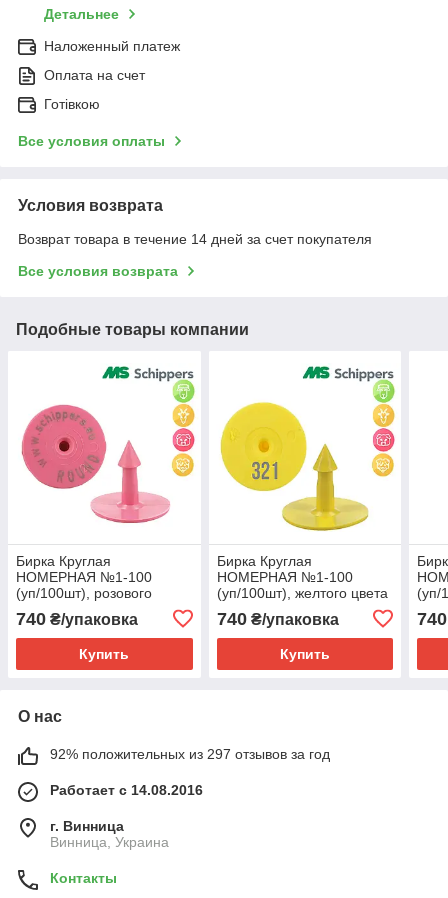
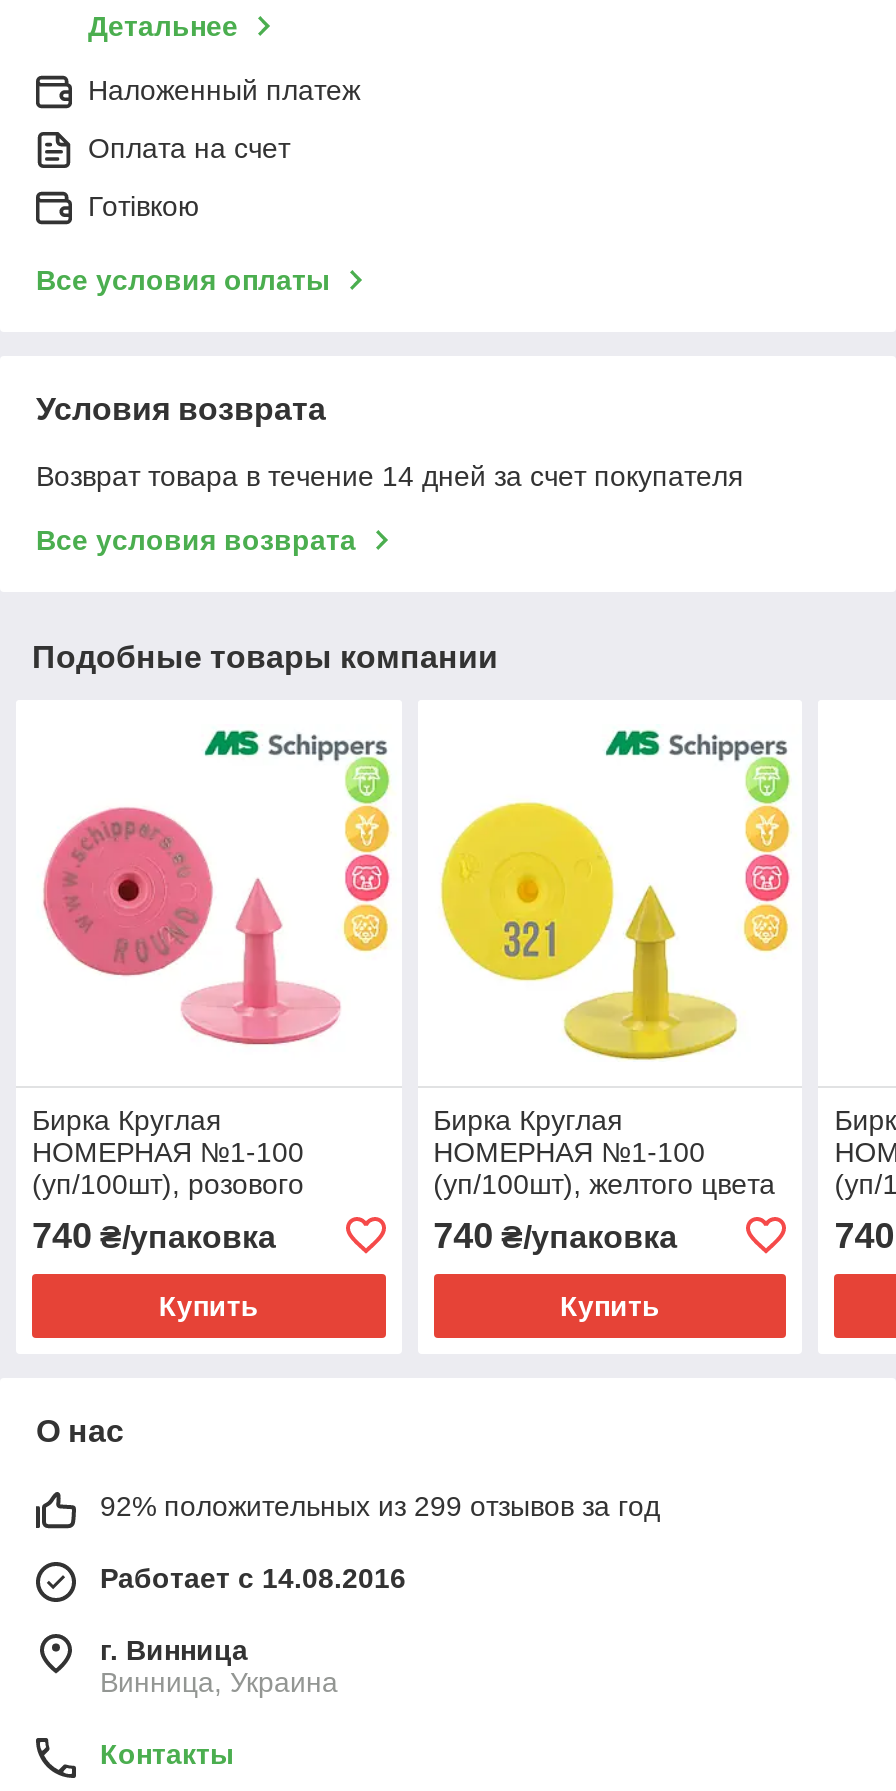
- 92% положительных из 297 отзывов за год
+ 92% положительных из 299 отзывов за год
